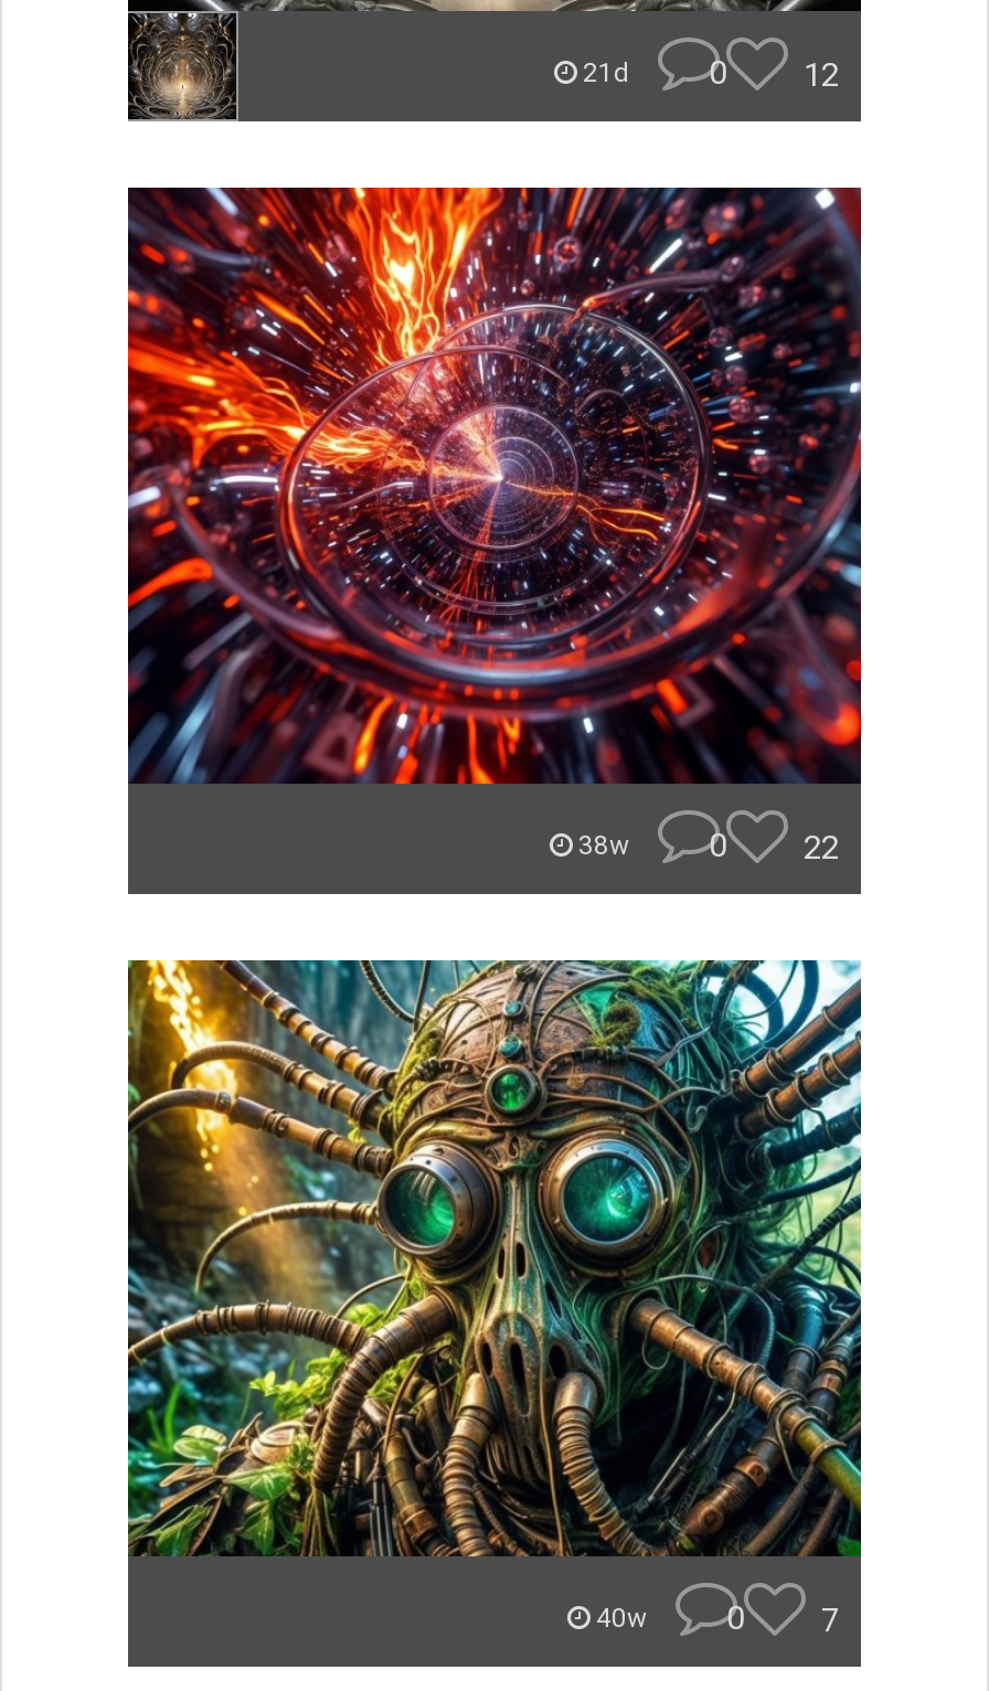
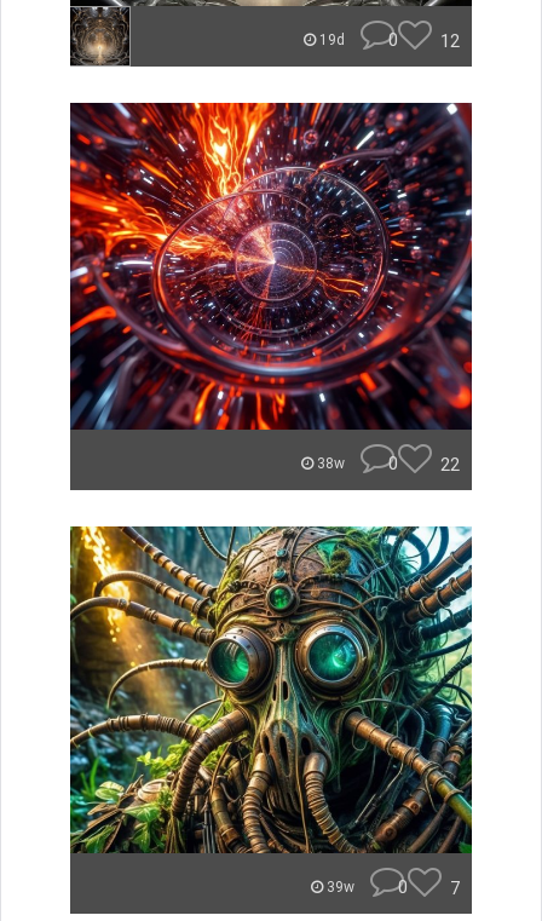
- 21d
+ 19d

- 40w
+ 39w
